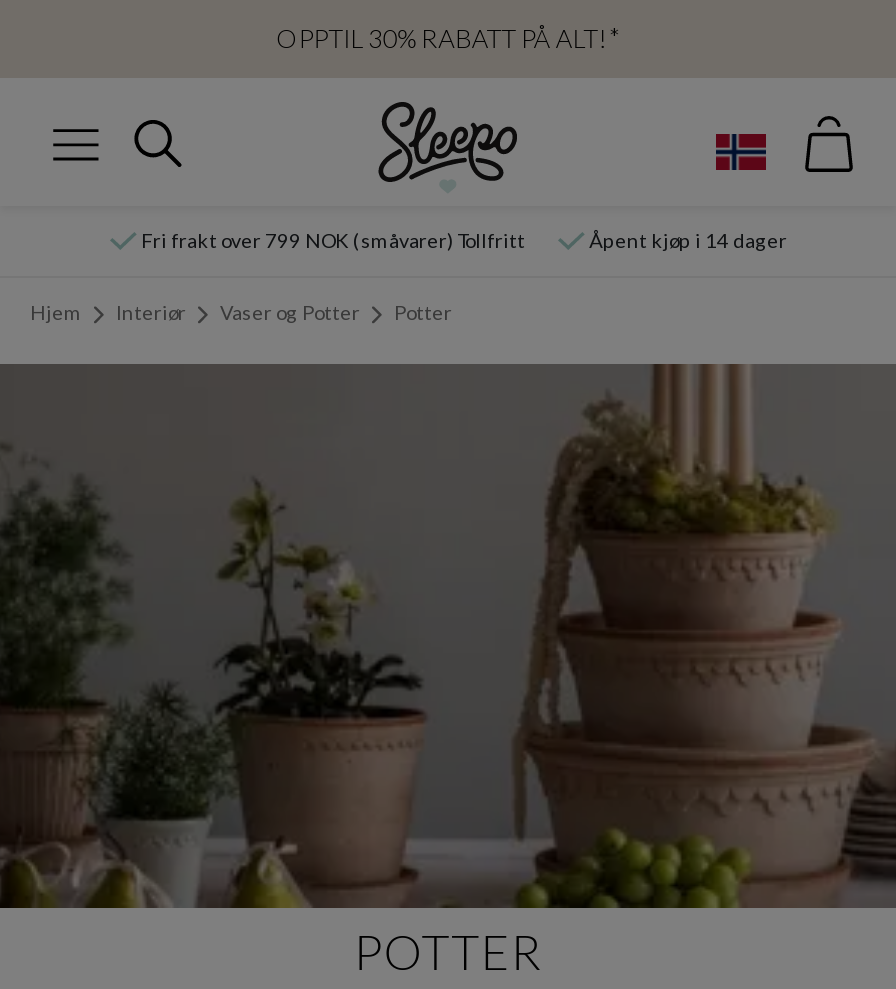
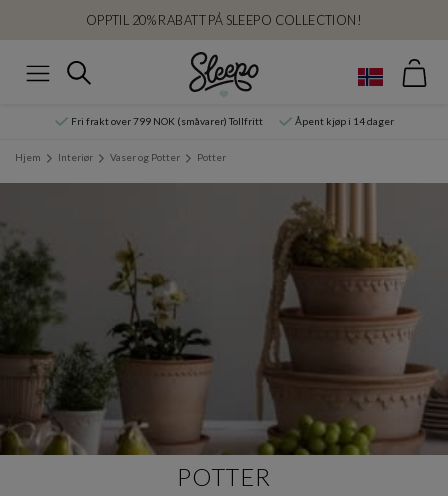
- OPPTIL 30% RABATT PÅ ALT!*
+ OPPTIL 20% RABATT PÅ SLEEPO COLLECTION!
